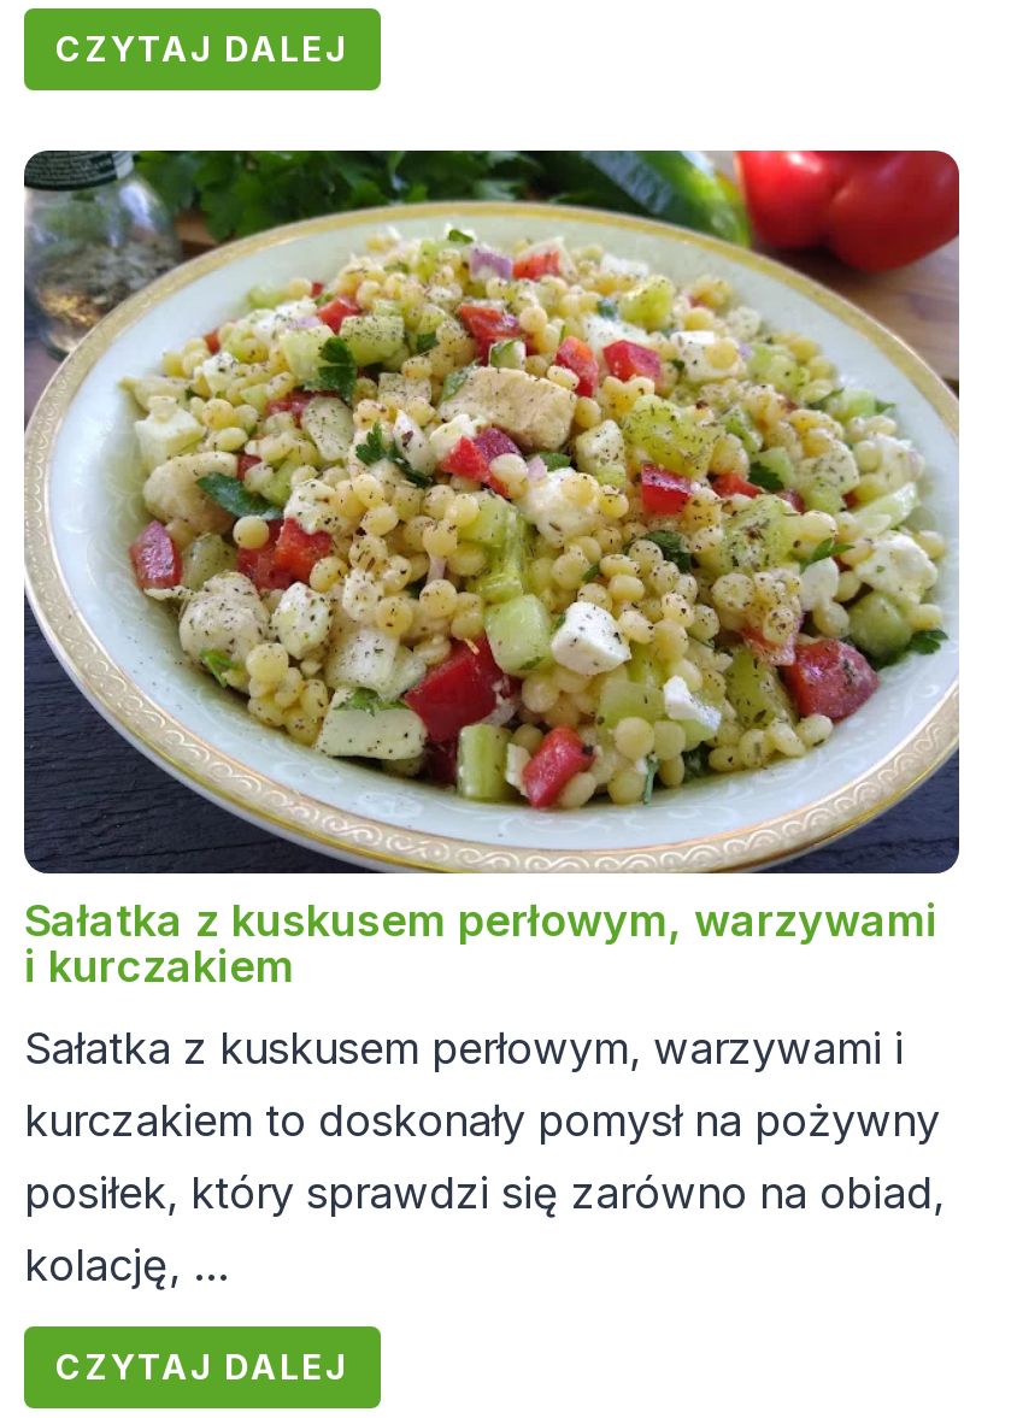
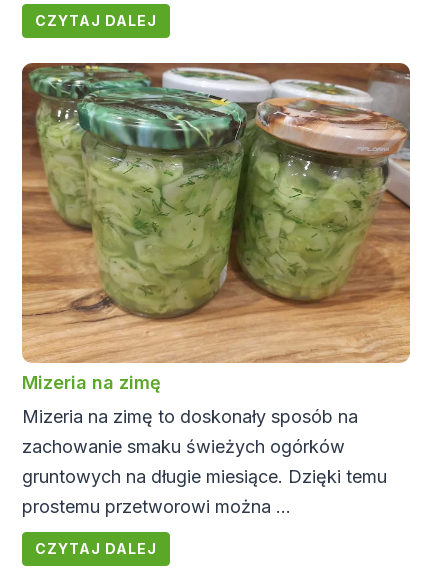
- [image]
- Sałatka z kuskusem perłowym, warzywami
- i kurczakiem
+ [image]
+ Mizeria na zimę

- Sałatka z kuskusem perłowym, warzywami i
- kurczakiem to doskonały pomysł na pożywny
- posiłek, który sprawdzi się zarówno na obiad,
- kolację, ...
+ Mizeria na zimę to doskonały sposób na
+ zachowanie smaku świeżych ogórków
+ gruntowych na długie miesiące. Dzięki temu
+ prostemu przetworowi można ...
